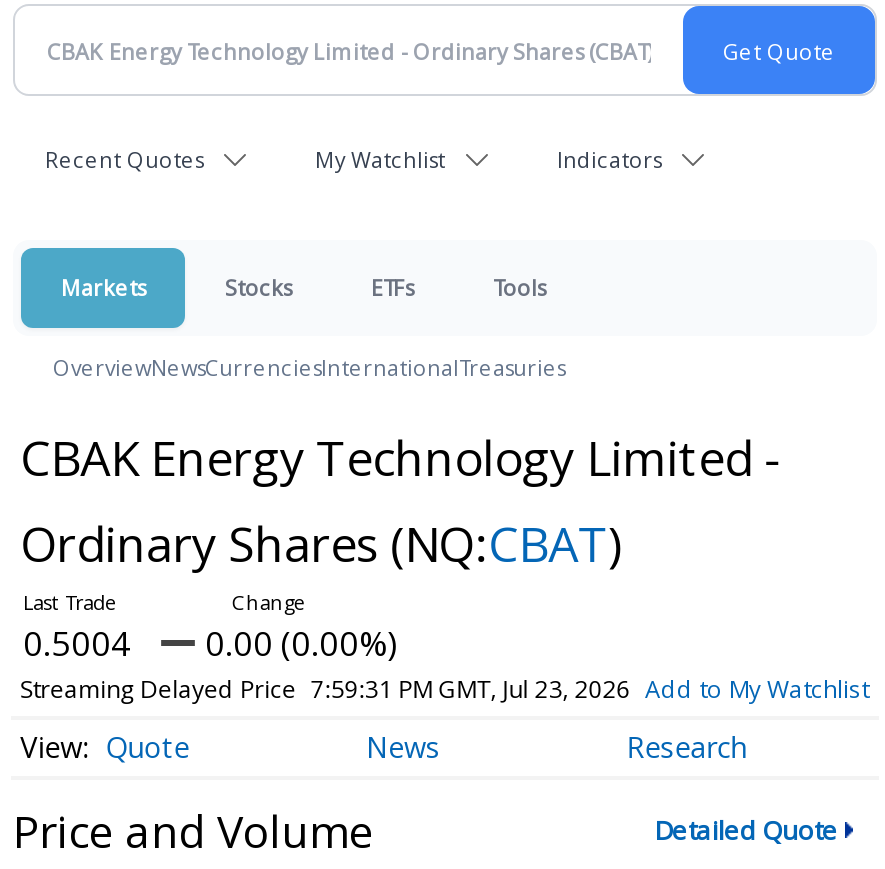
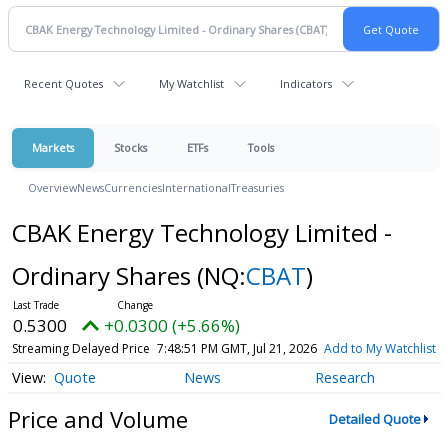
- 0.5004
+ 0.5300

- 0.00 (0.00%)
+ +0.0300 (+5.66%)

- Streaming Delayed Price 7:59:31 PM GMT, Jul 23, 2026 Add to My Watchlist
+ Streaming Delayed Price 7:48:51 PM GMT, Jul 21, 2026 Add to My Watchlist
